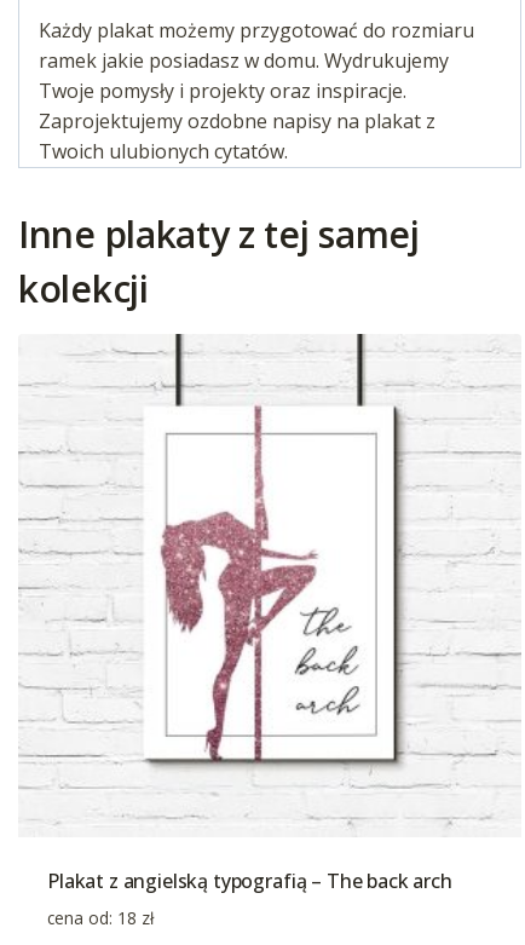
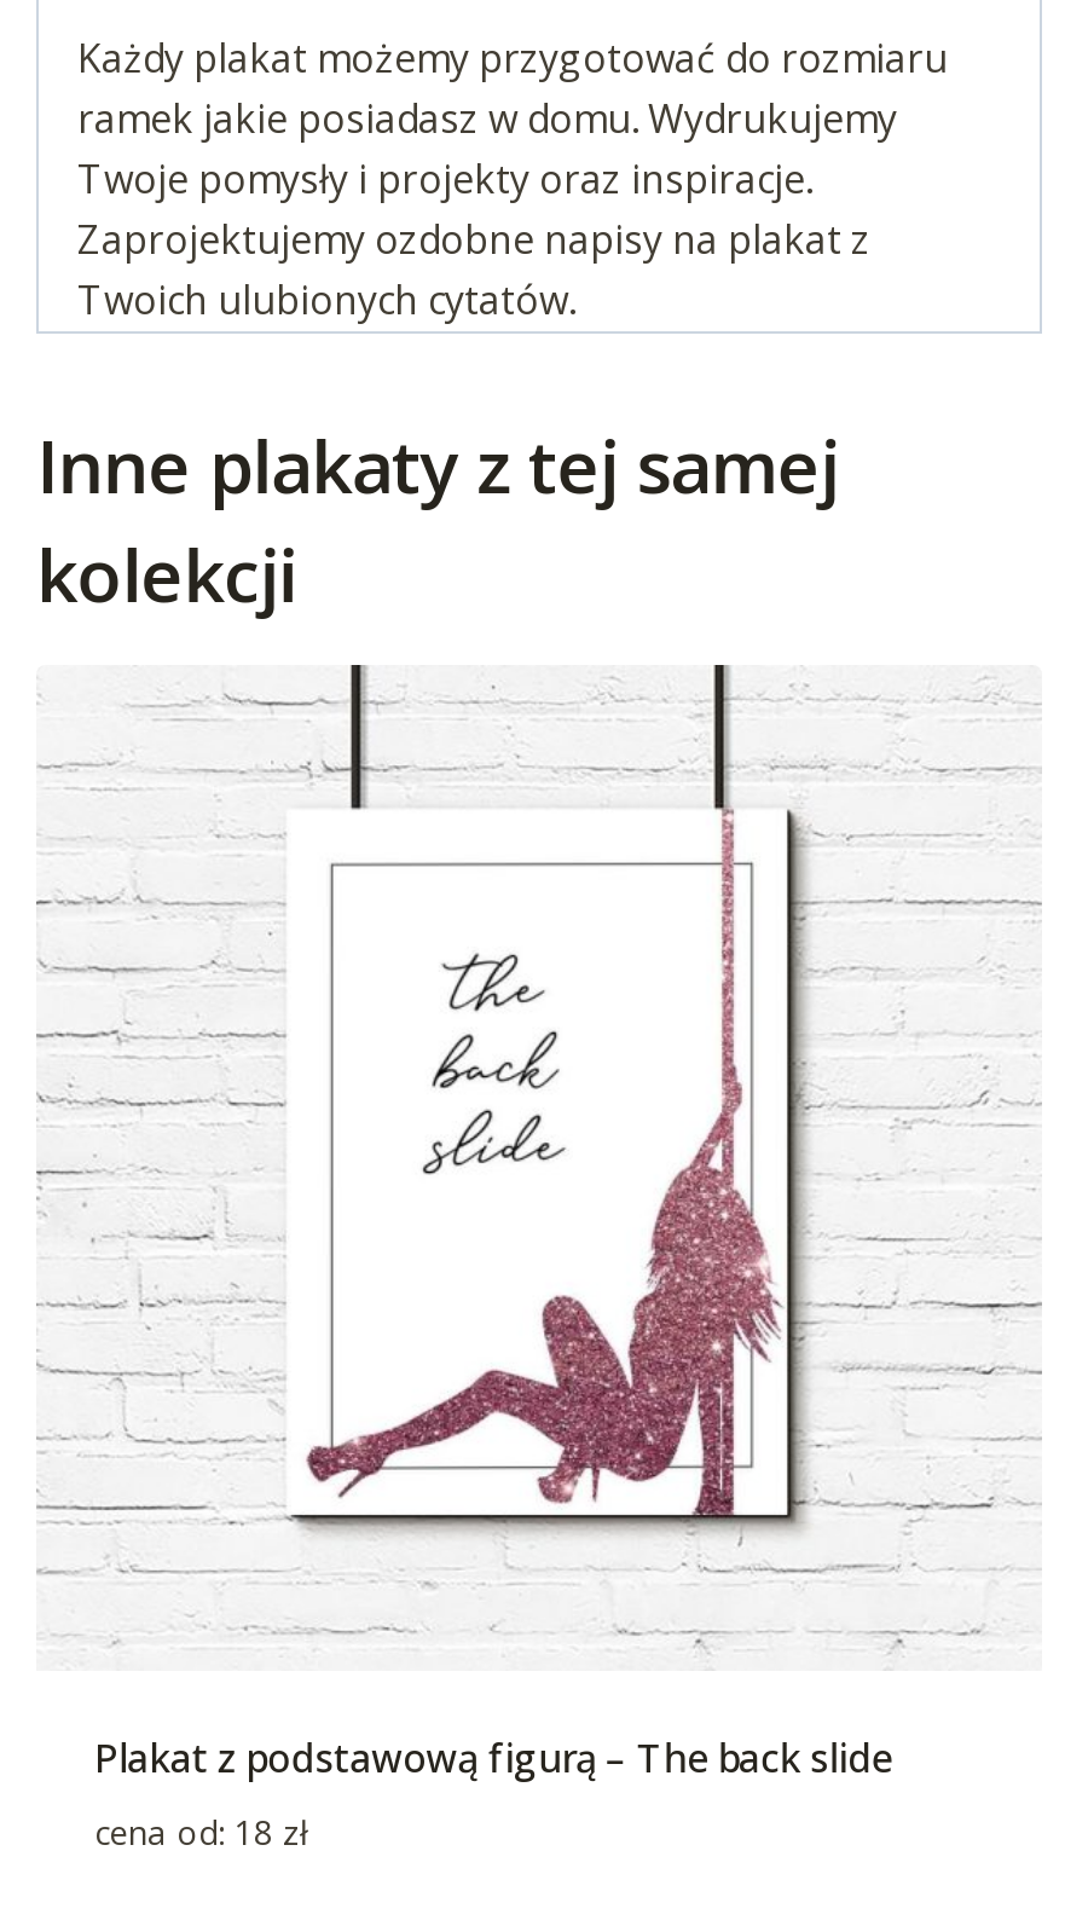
- [image]
+ [image]

- Plakat z angielską typografią – The back arch
+ Plakat z podstawową figurą – The back slide
